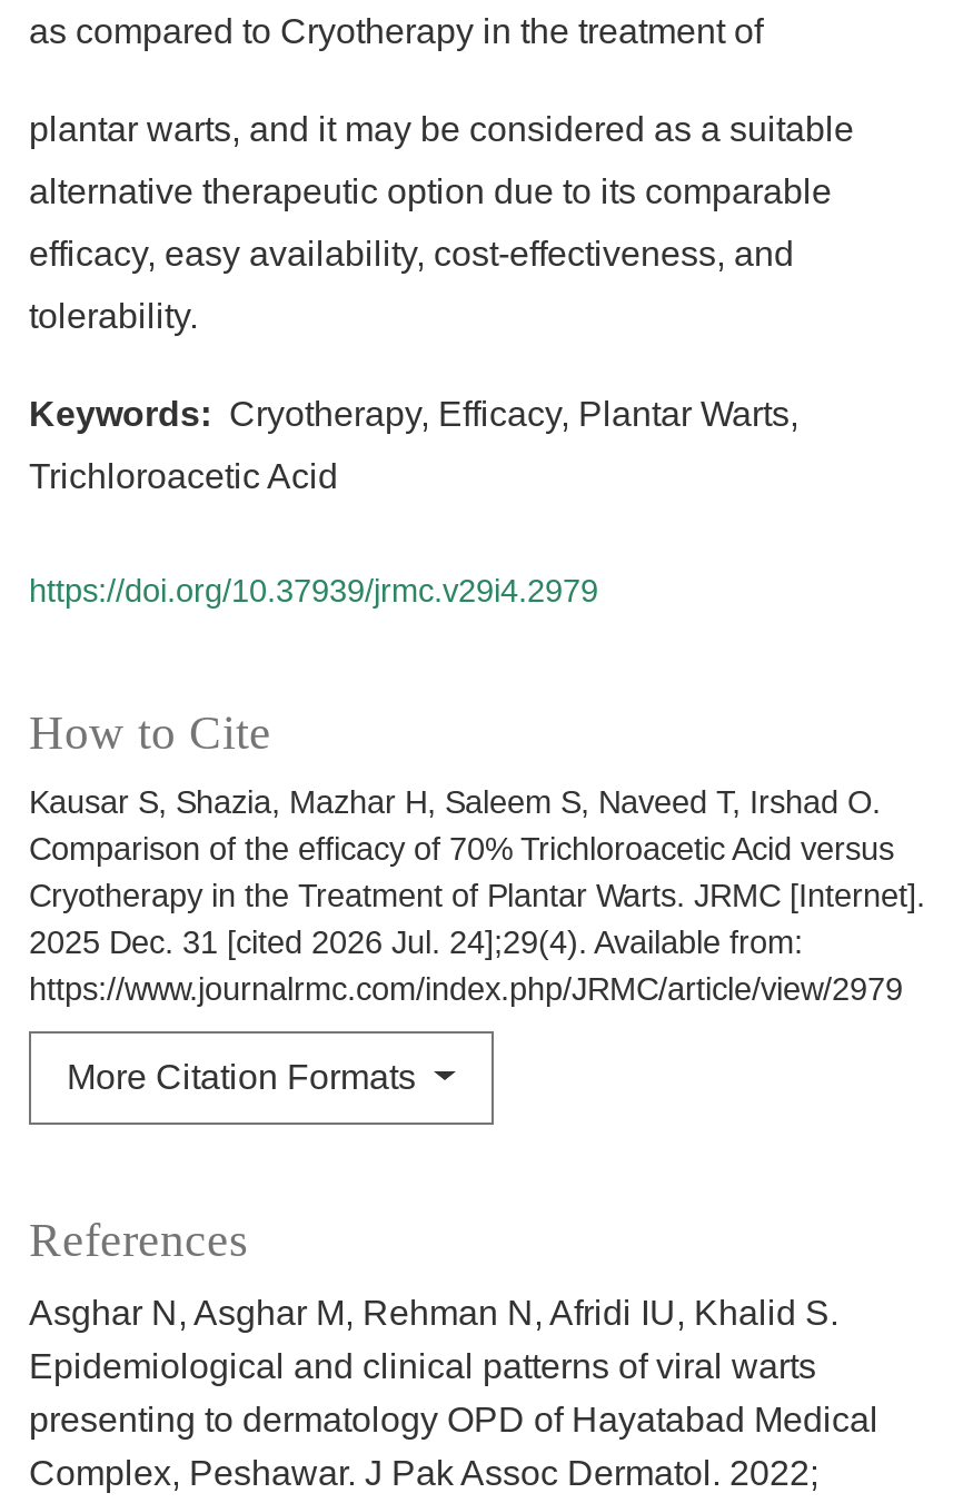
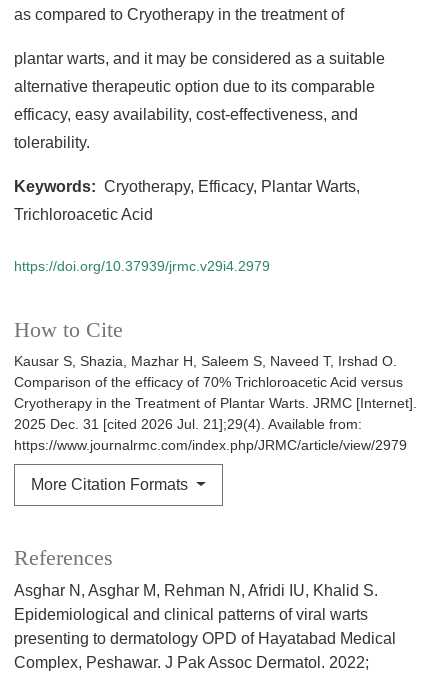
- 2025 Dec. 31 [cited 2026 Jul. 24];29(4). Available from:
+ 2025 Dec. 31 [cited 2026 Jul. 21];29(4). Available from:
